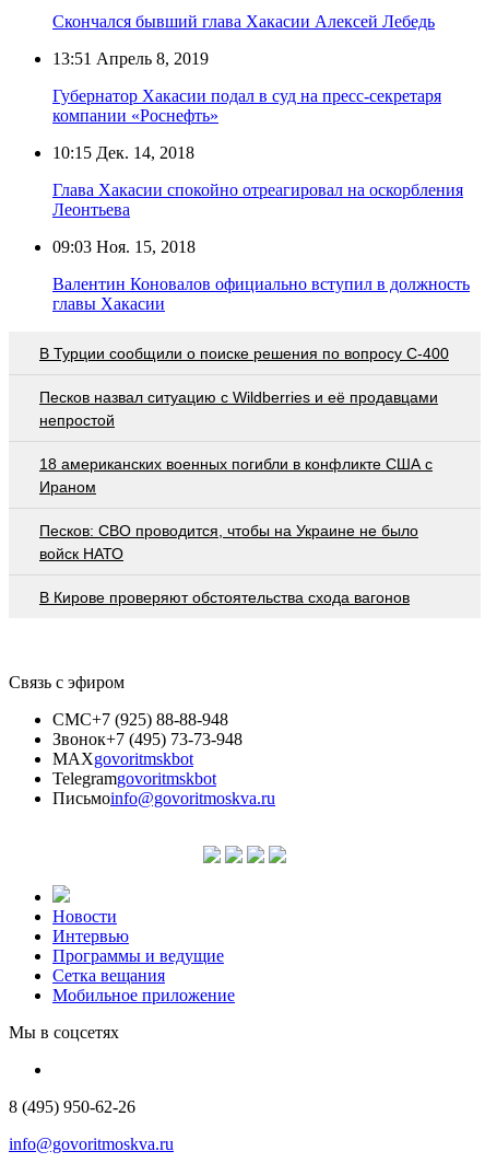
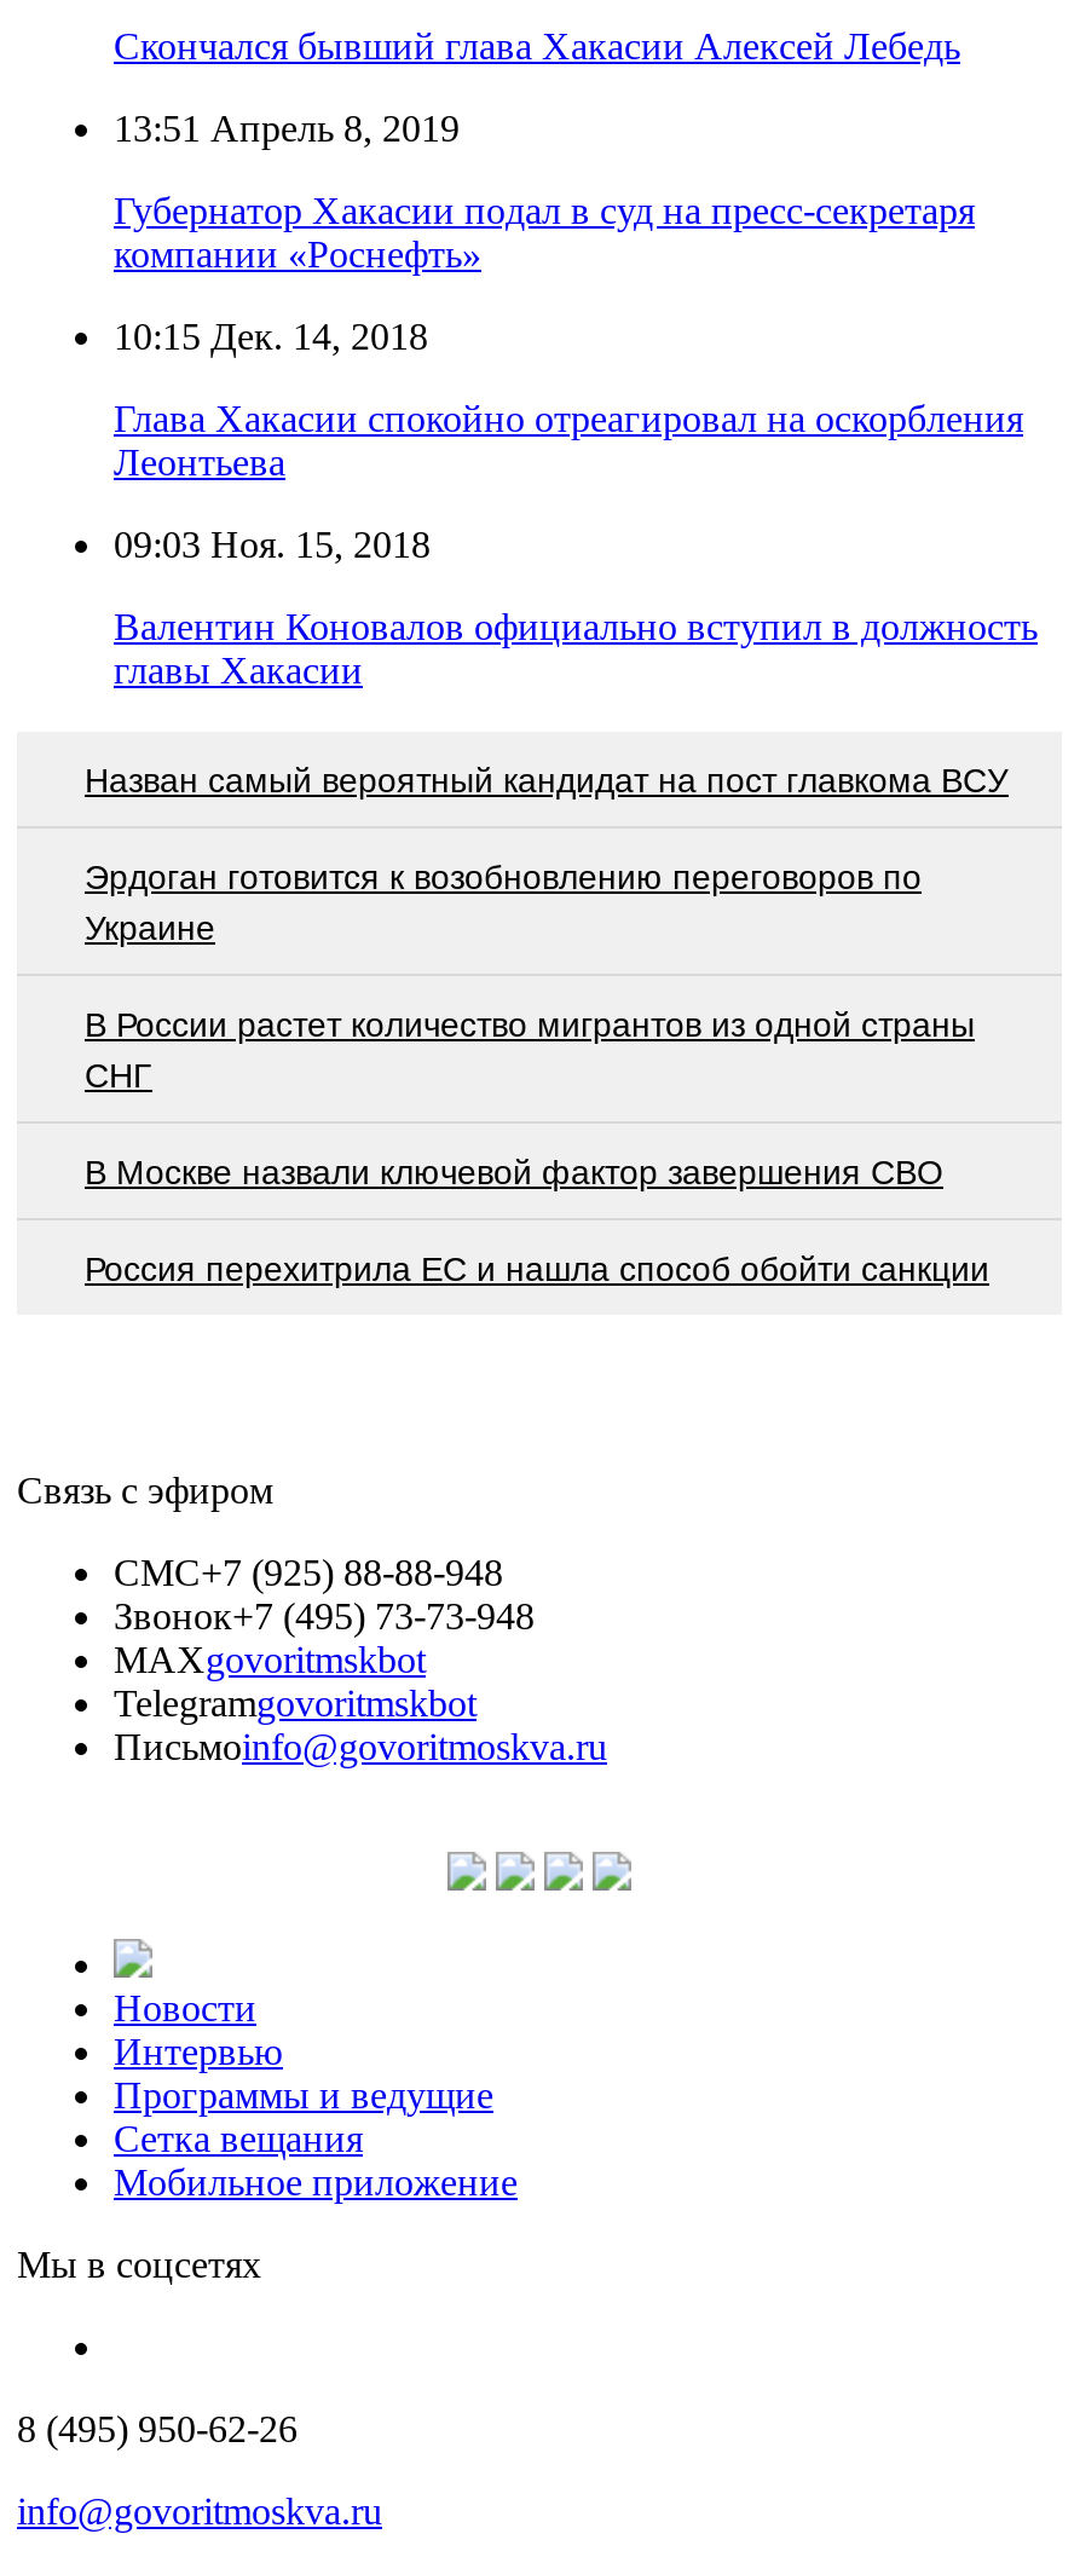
- В Турции сообщили о поиске решения по вопросу С-400
+ Назван самый вероятный кандидат на пост главкома ВСУ

- Песков назвал ситуацию с Wildberries и её продавцами
- непростой
+ Эрдоган готовится к возобновлению переговоров по
+ Украине

- 18 американских военных погибли в конфликте США с
- Ираном
+ В России растет количество мигрантов из одной страны
+ СНГ

- Песков: СВО проводится, чтобы на Украине не было
- войск НАТО
+ В Москве назвали ключевой фактор завершения СВО

- В Кирове проверяют обстоятельства схода вагонов
+ Россия перехитрила EC и нашла способ обойти санкции
